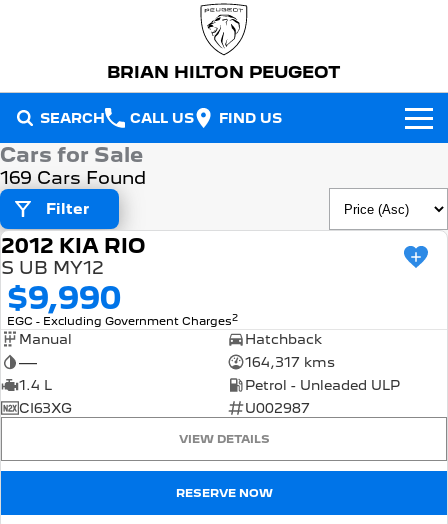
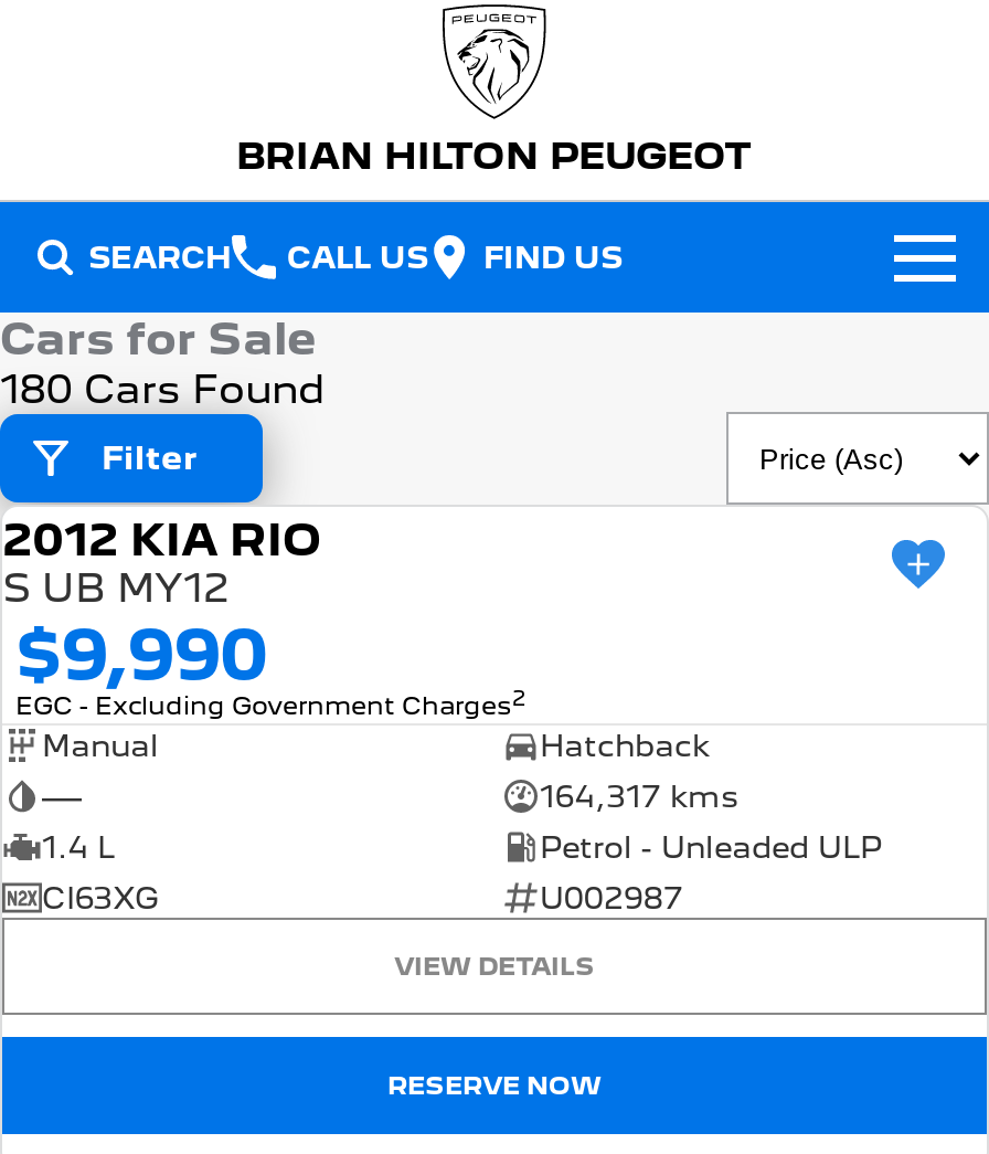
- 169 Cars Found
+ 180 Cars Found
